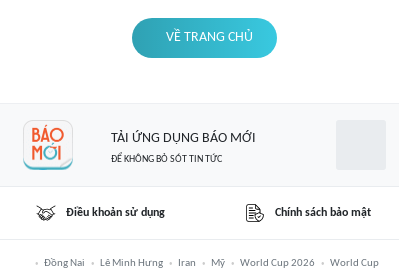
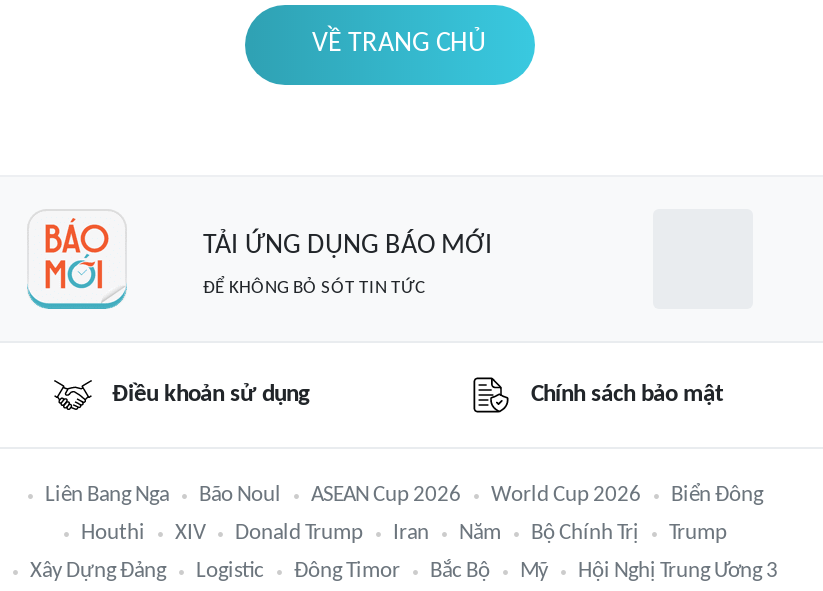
- Đồng Nai
- Lê Minh Hưng
+ Liên Bang Nga
+ Bão Noul
+ ASEAN Cup 2026
+ World Cup 2026
+ Biển Đông
+ Houthi
+ XIV
+ Donald Trump

- World Cup 2026
- World Cup
+ Hội Nghị Trung Ương 3

+ Năm
+ Bộ Chính Trị
+ Trump
+ Xây Dựng Đảng
+ Logistic
+ Đông Timor
+ Bắc Bộ
